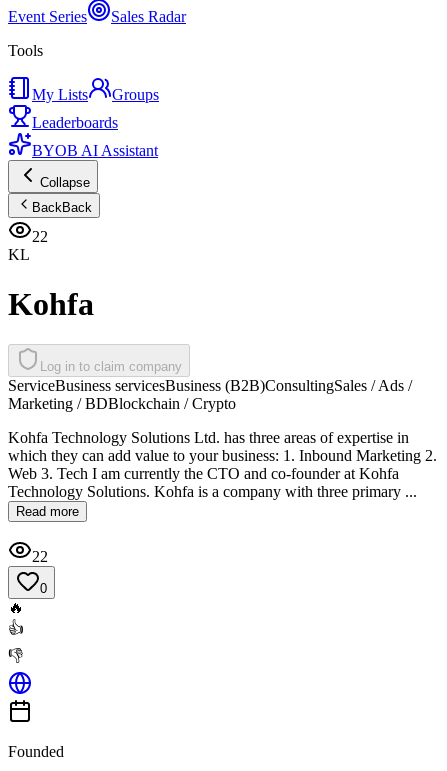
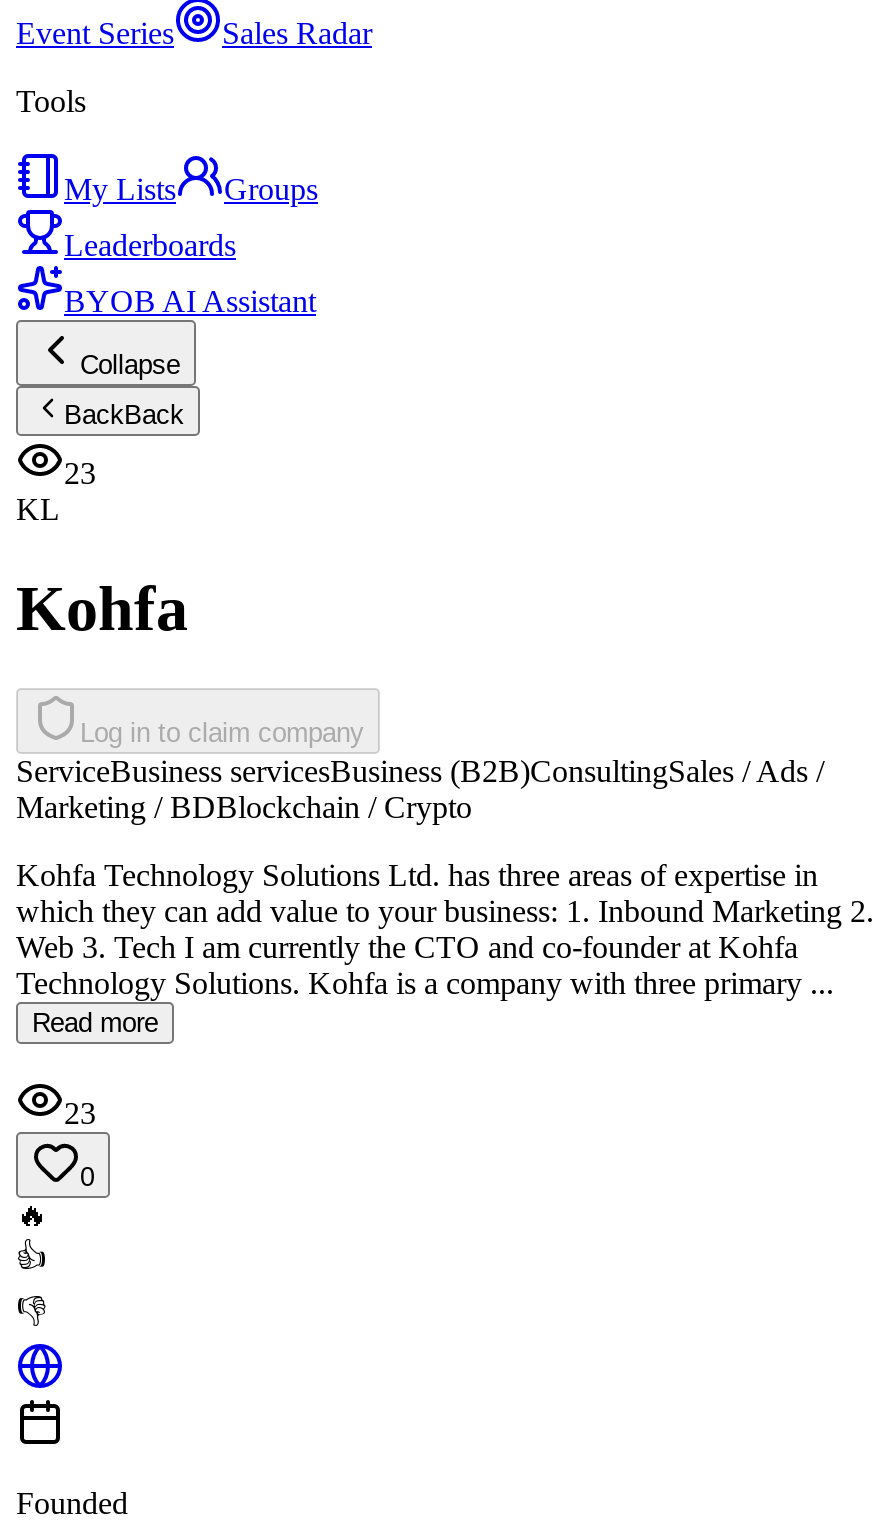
- 22
+ 23

- 22
+ 23
